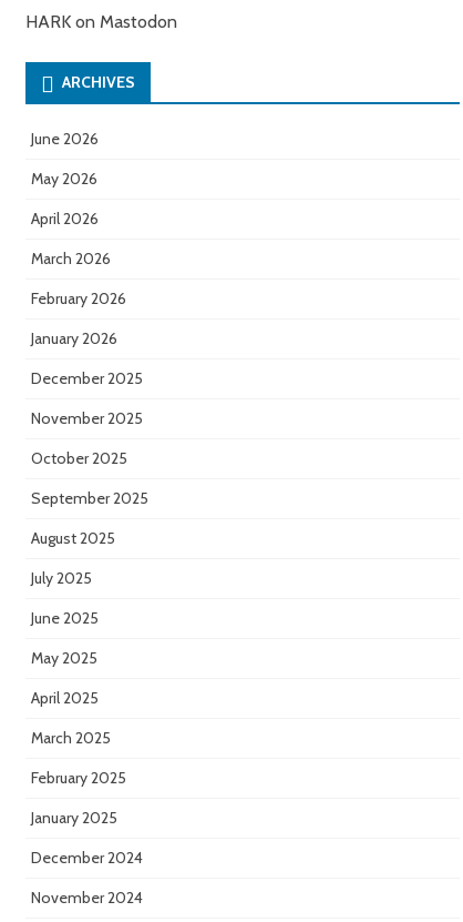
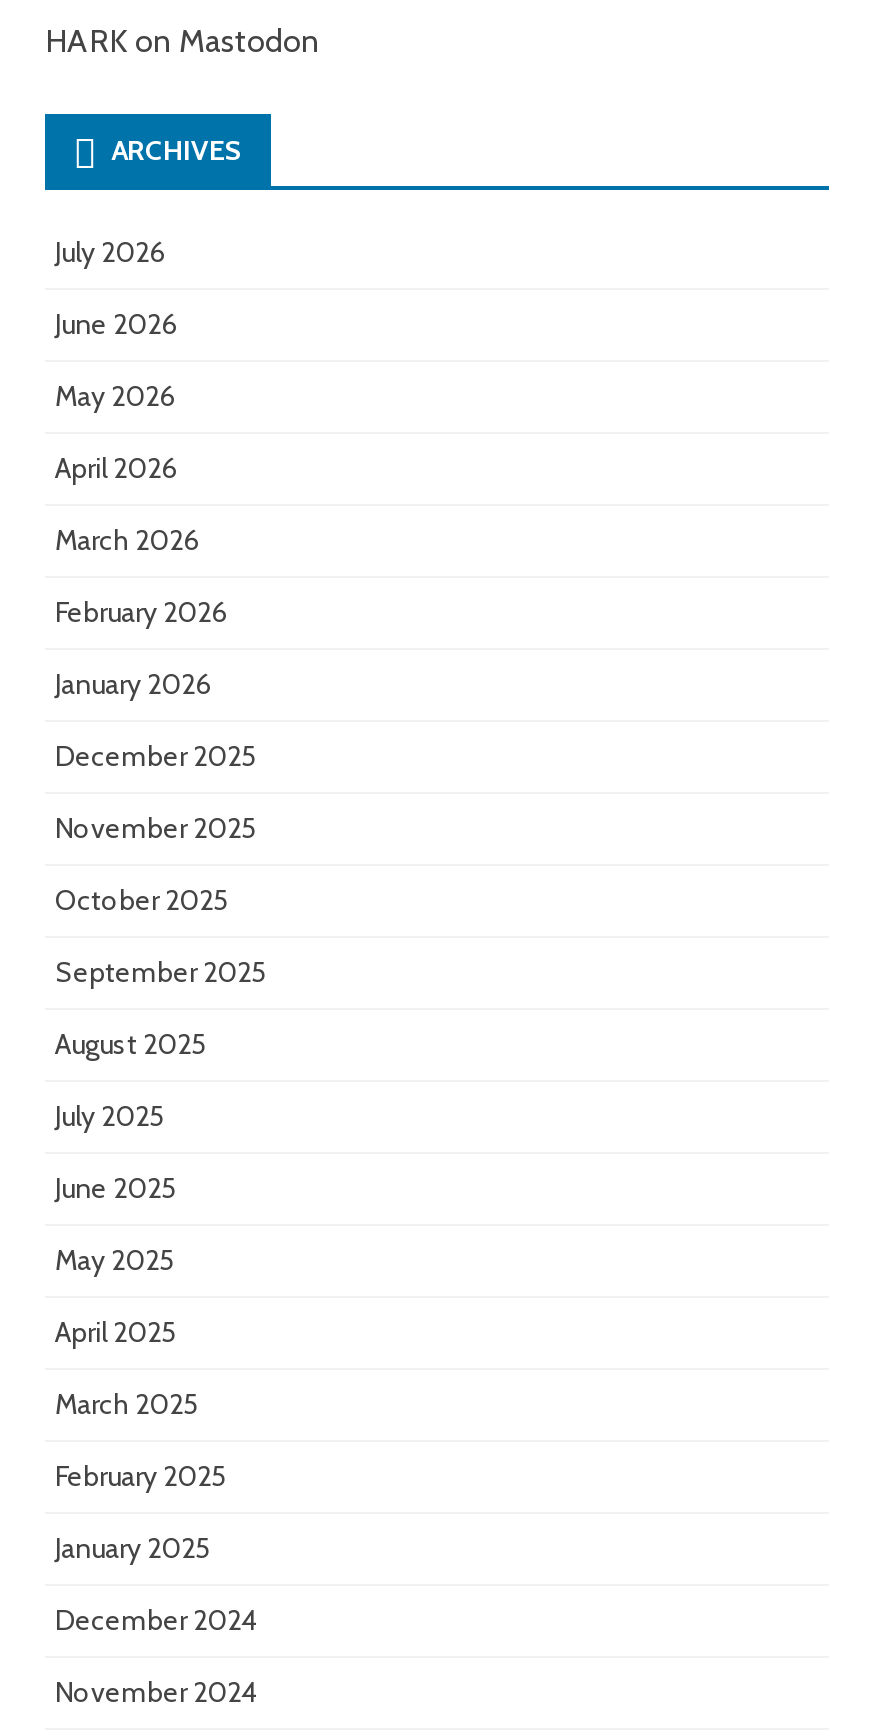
+ July 2026
